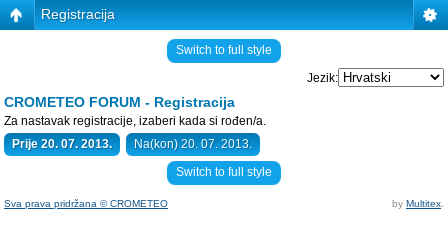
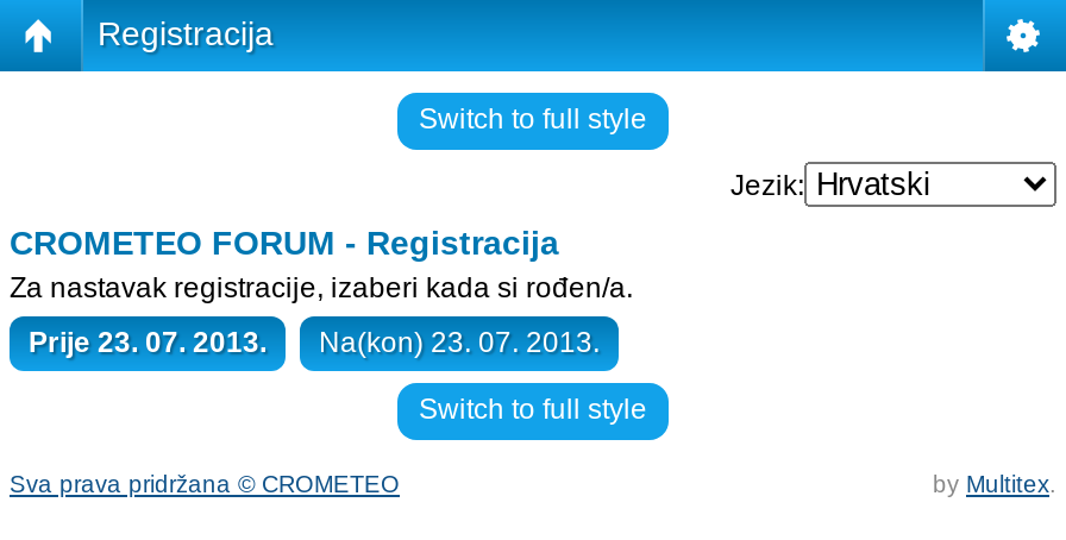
- Prije 20. 07. 2013.
+ Prije 23. 07. 2013.

- Na(kon) 20. 07. 2013.
+ Na(kon) 23. 07. 2013.
